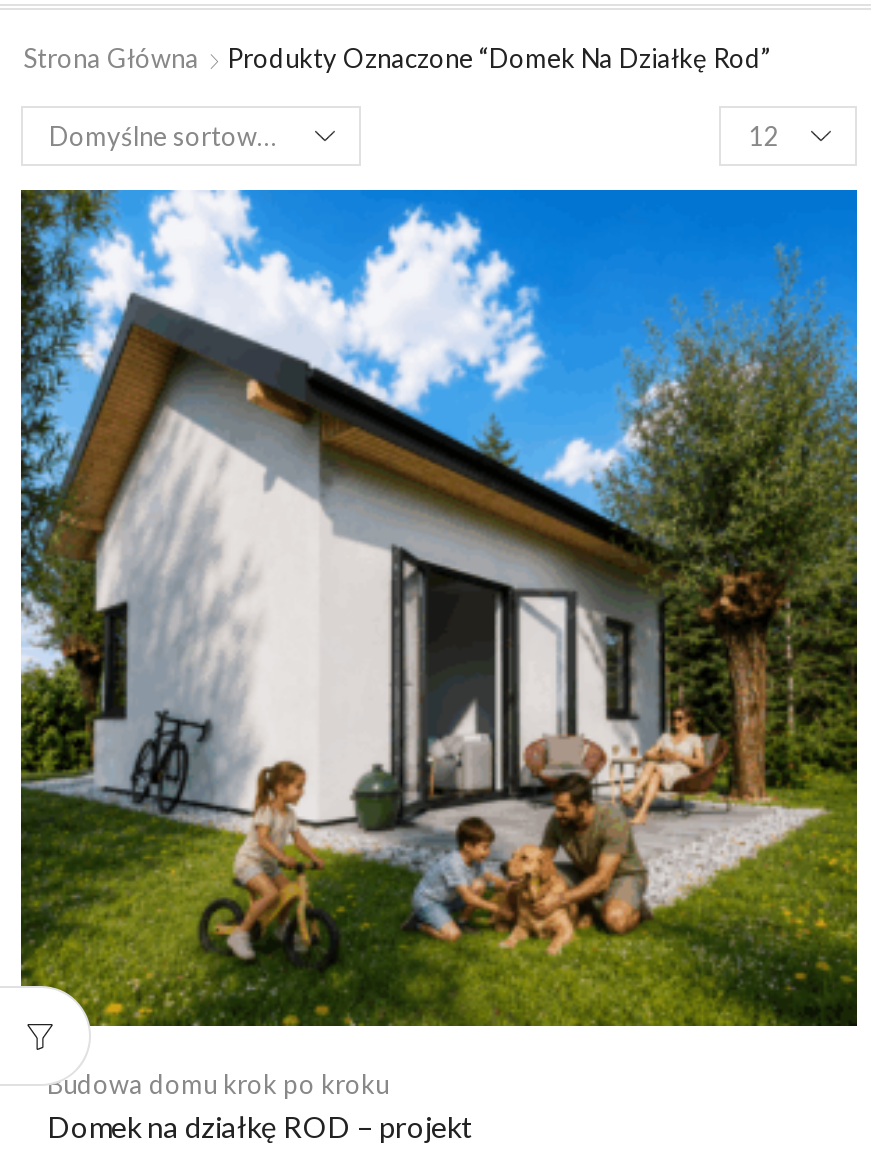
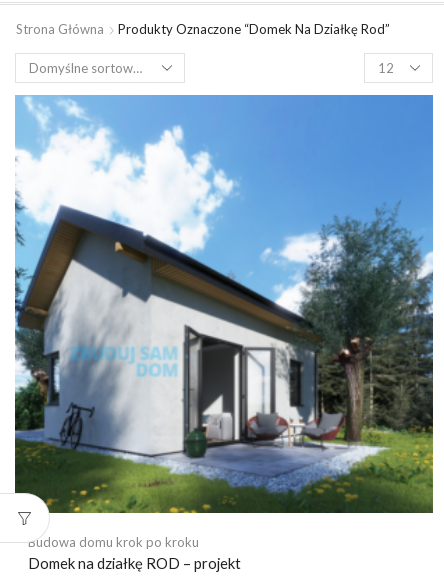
- [image]
+ [image]
